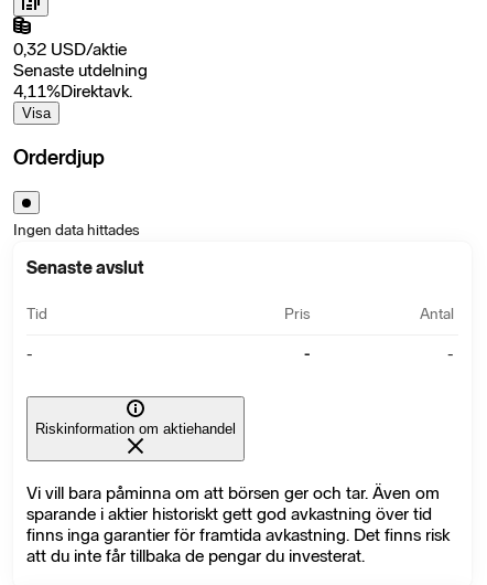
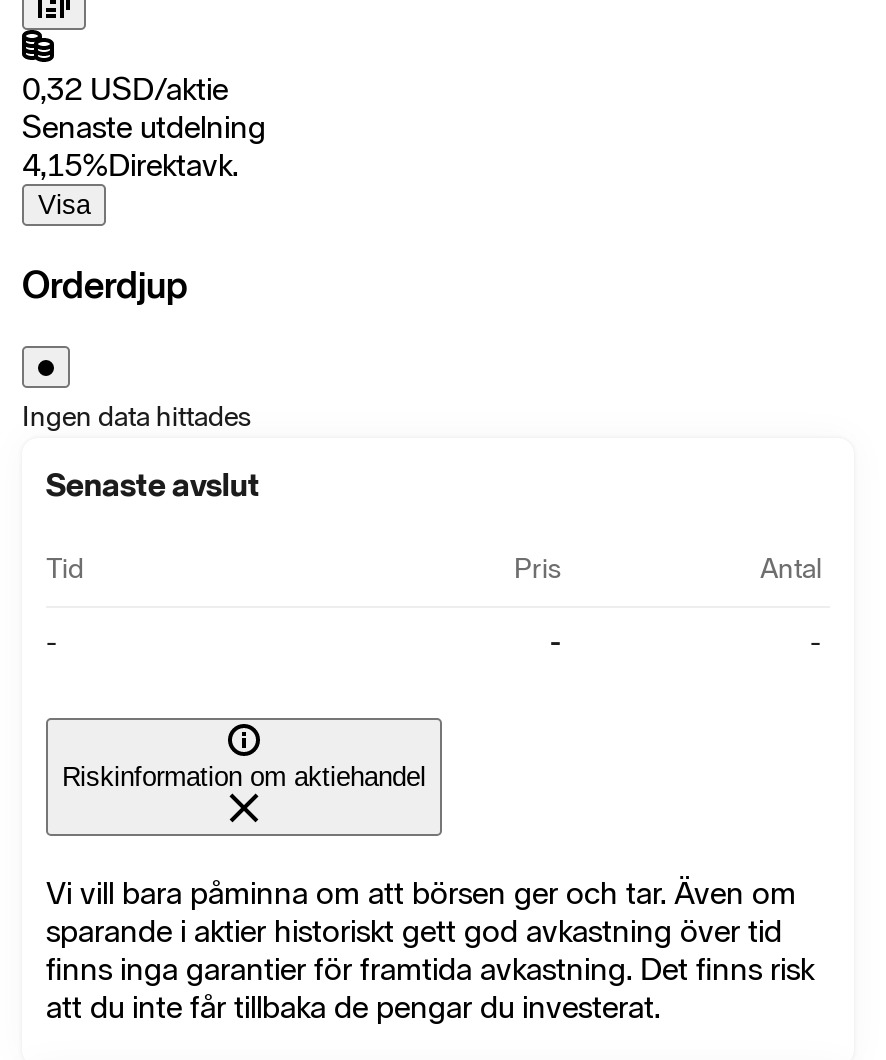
- 4,11%Direktavk.
+ 4,15%Direktavk.
